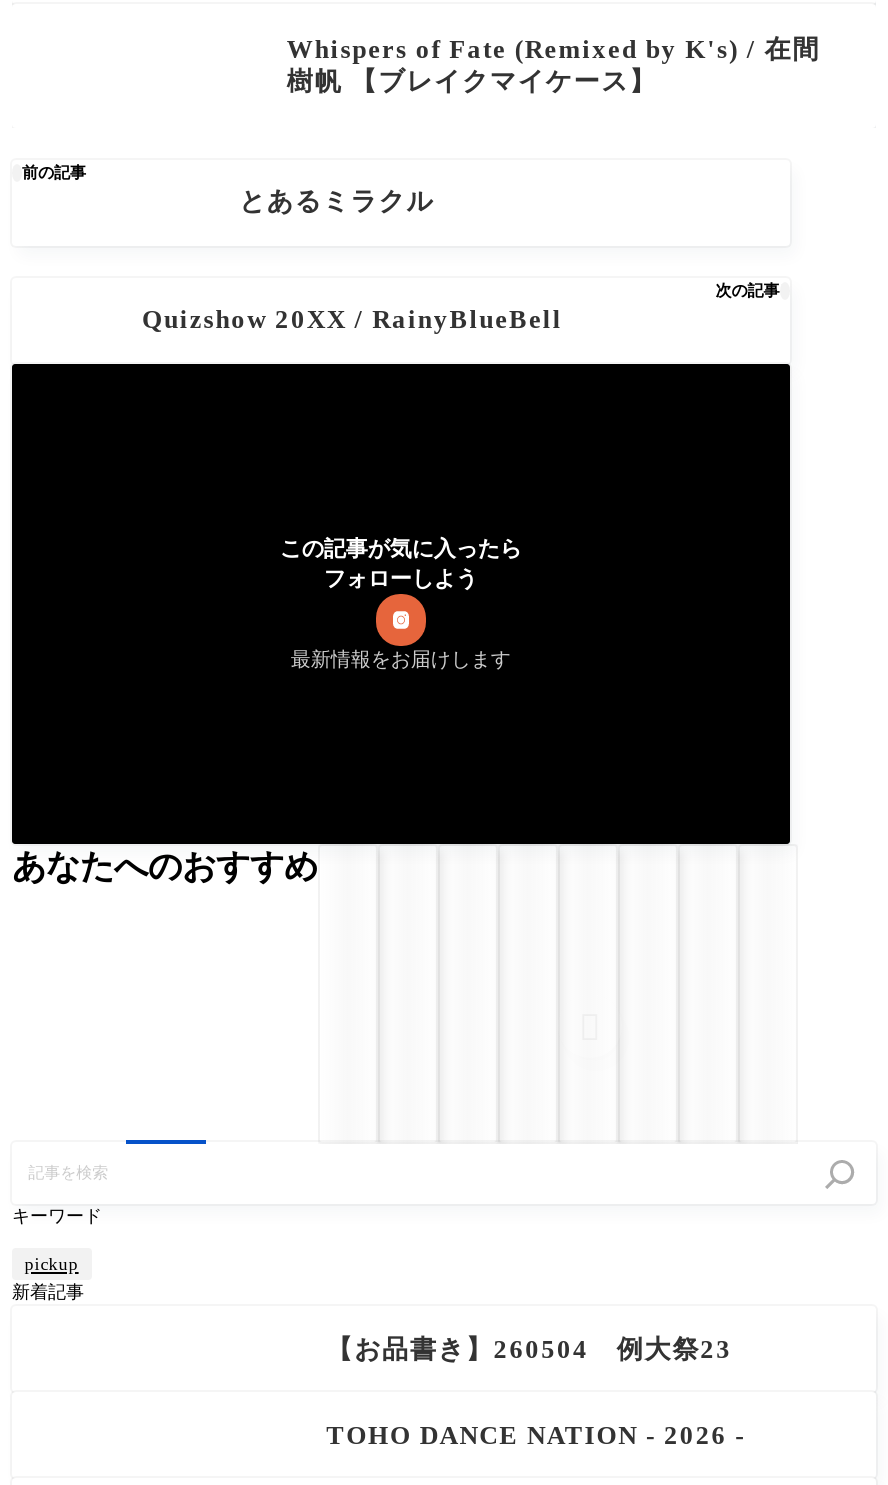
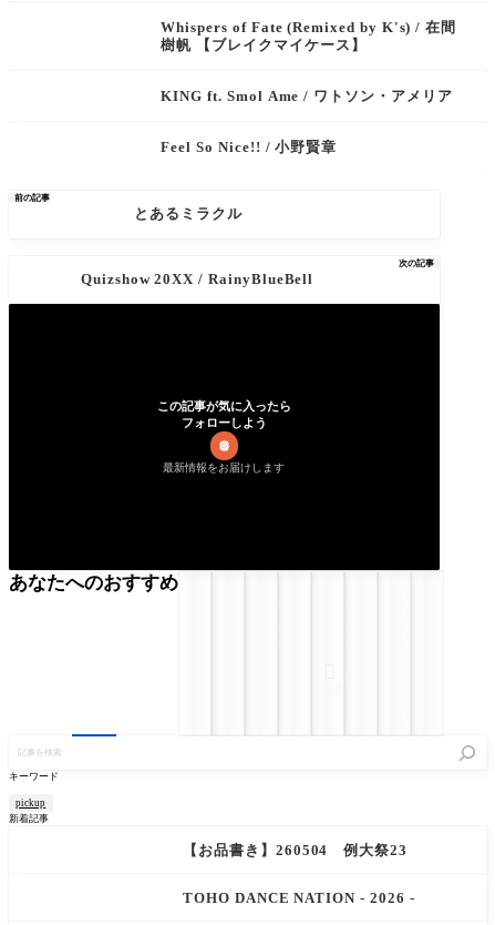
+ KING ft. Smol Ame / ワトソン・アメリア
+ Feel So Nice!! / 小野賢章
